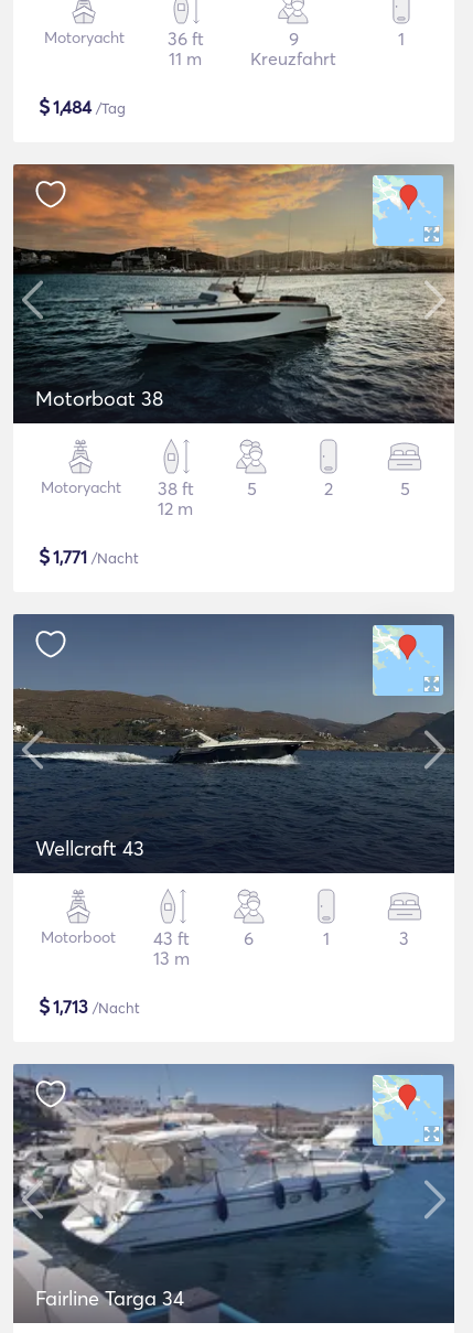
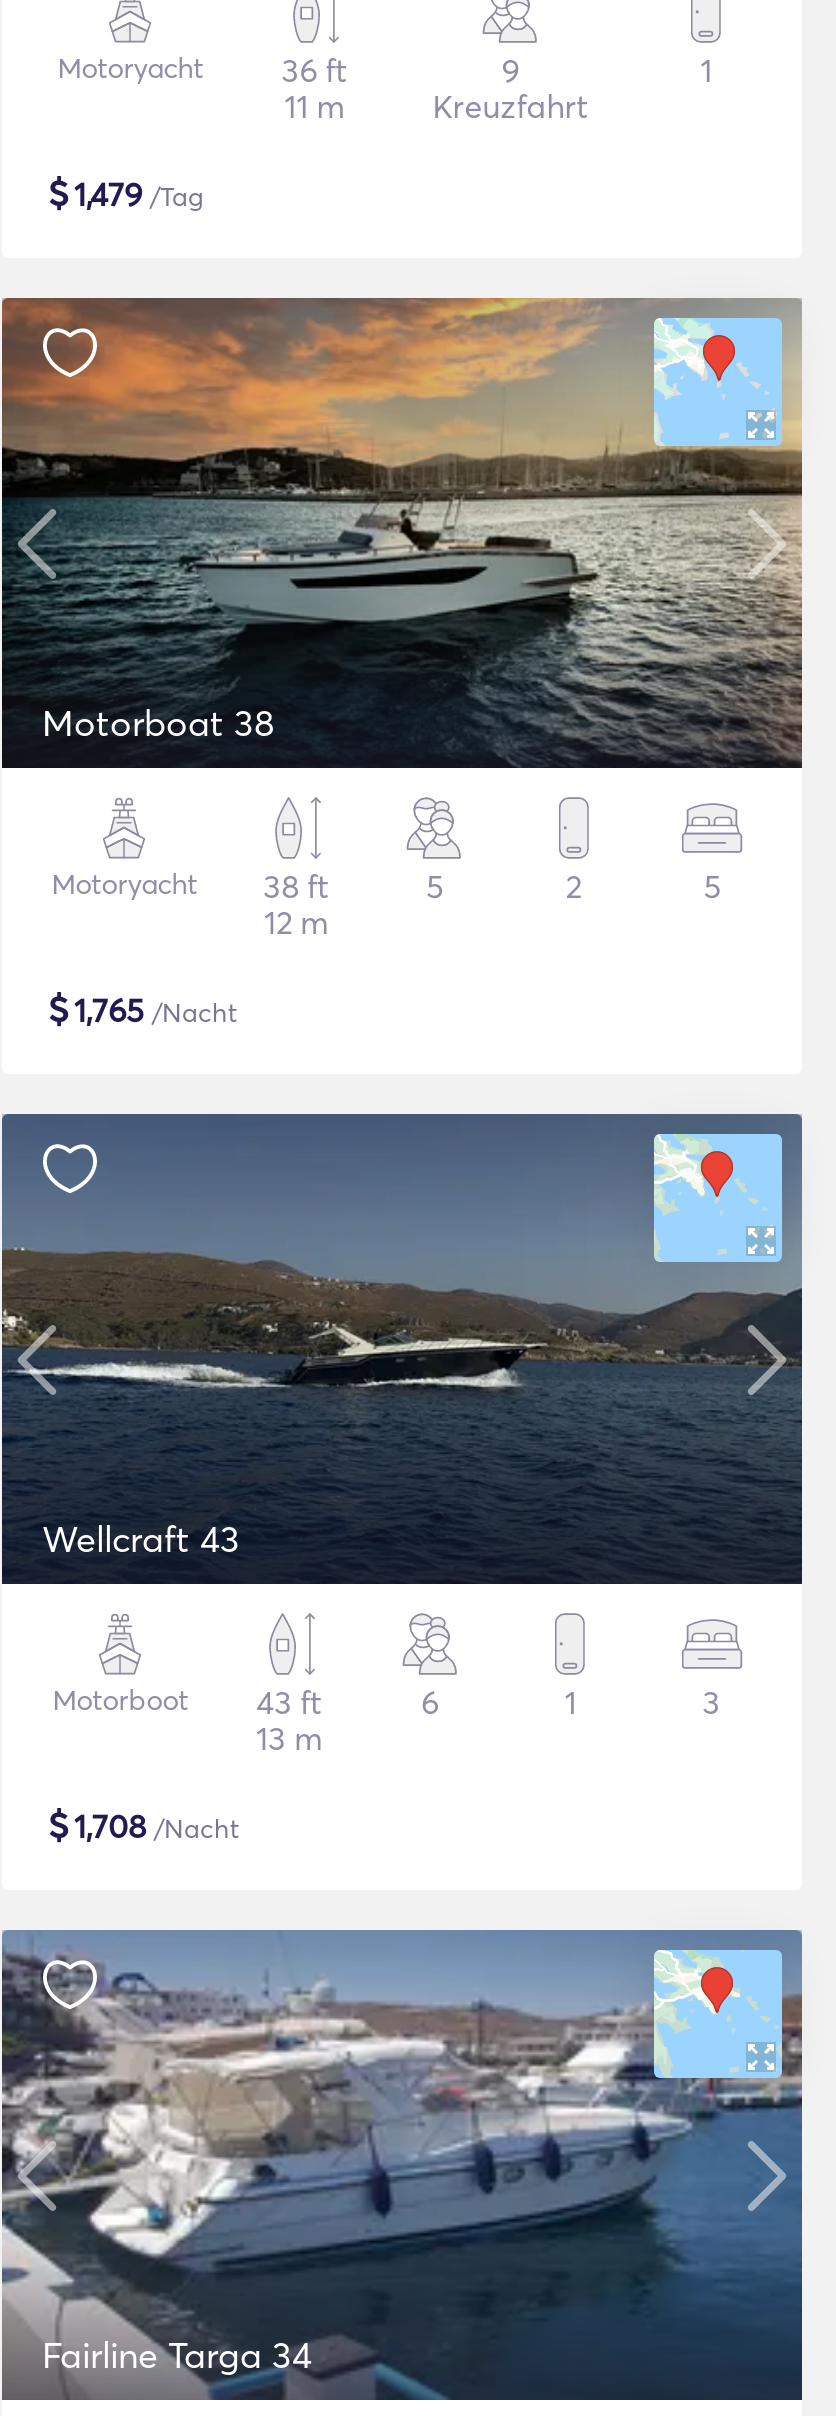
- $1,484 /Tag
+ $1,479 /Tag

- $1,771 /Nacht
+ $1,765 /Nacht

- $1,713 /Nacht
+ $1,708 /Nacht
